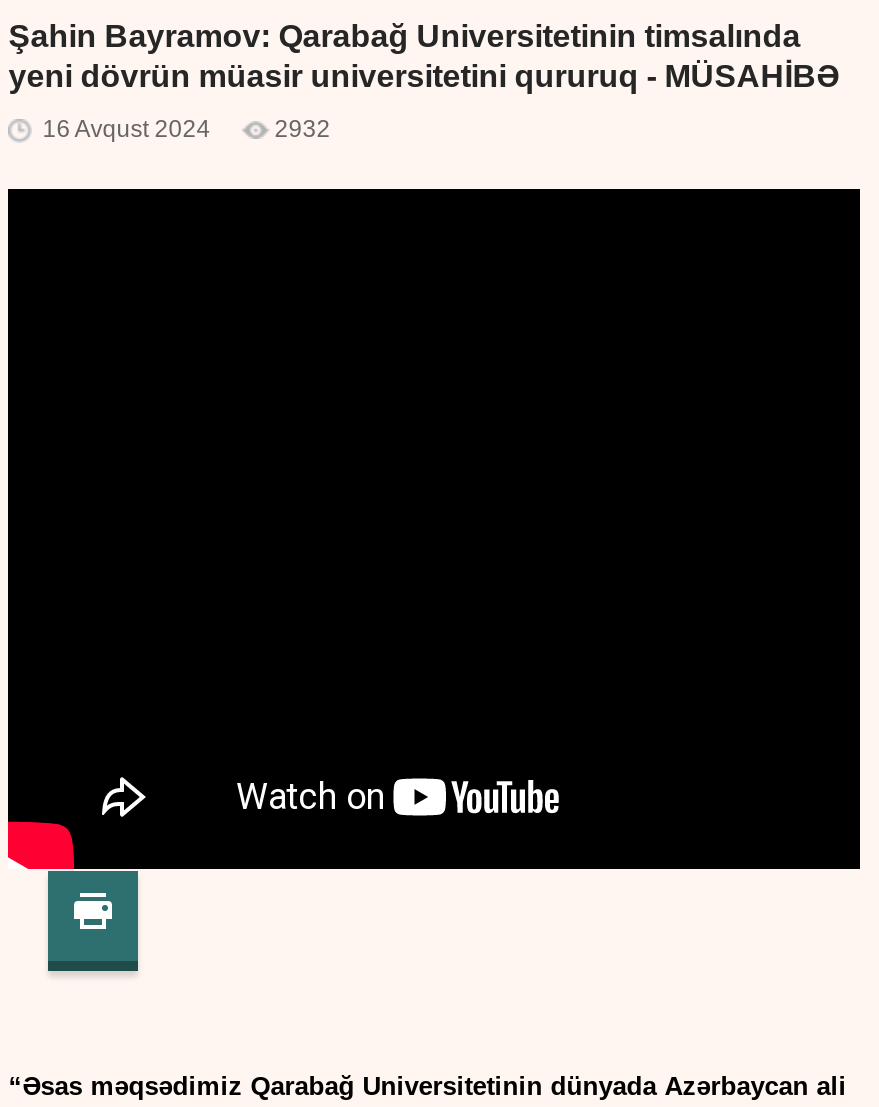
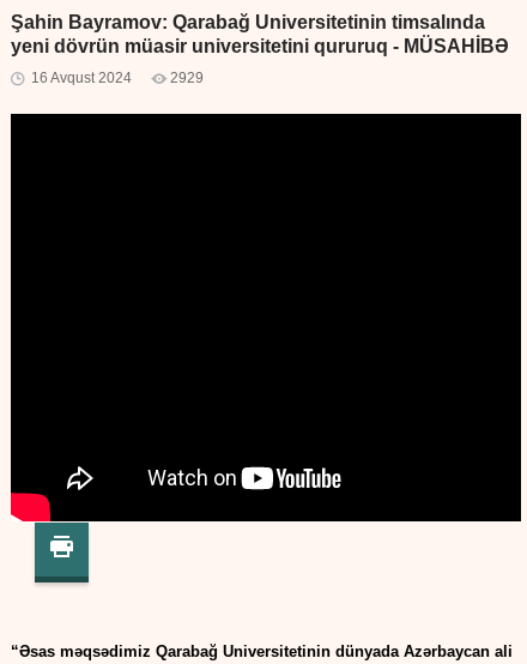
- 2932
+ 2929
